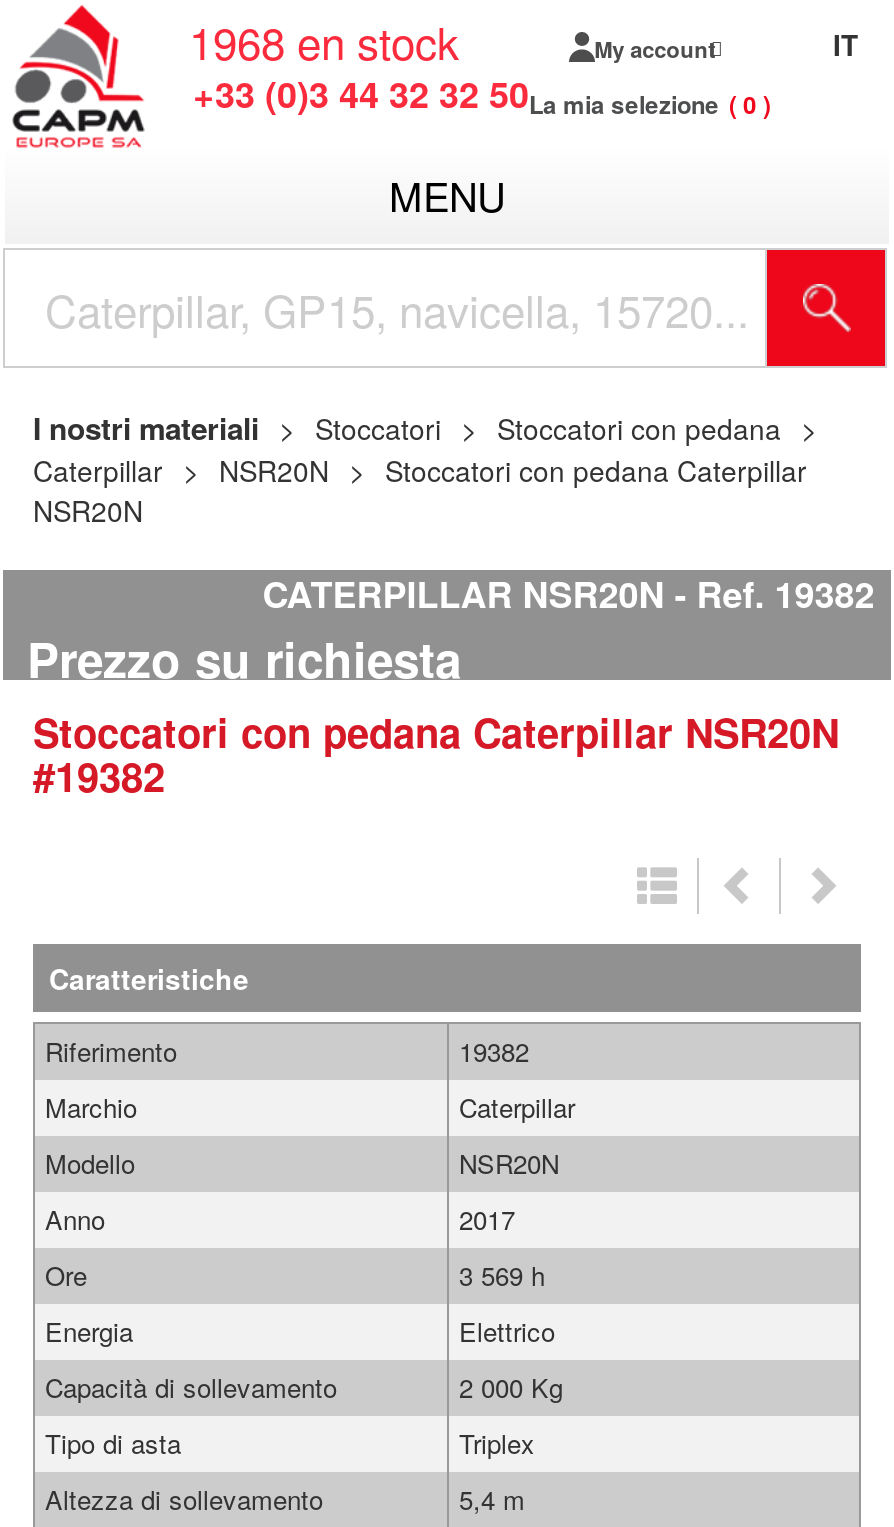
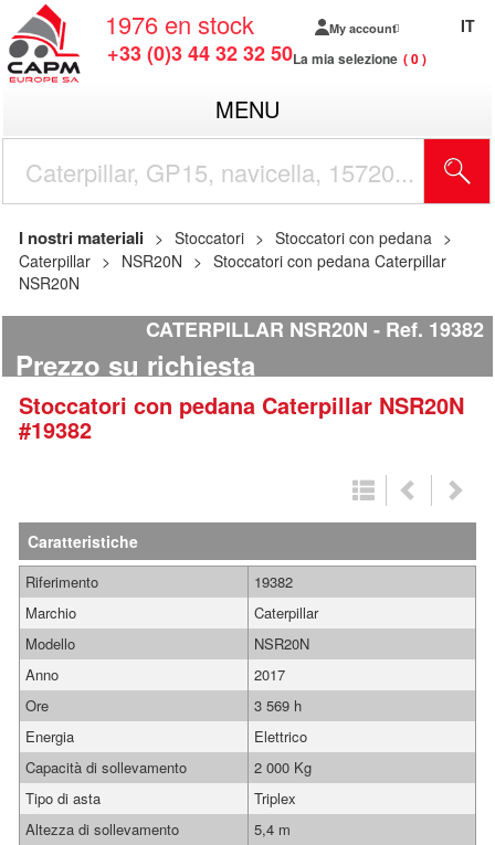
- 1968 en stock
+ 1976 en stock
